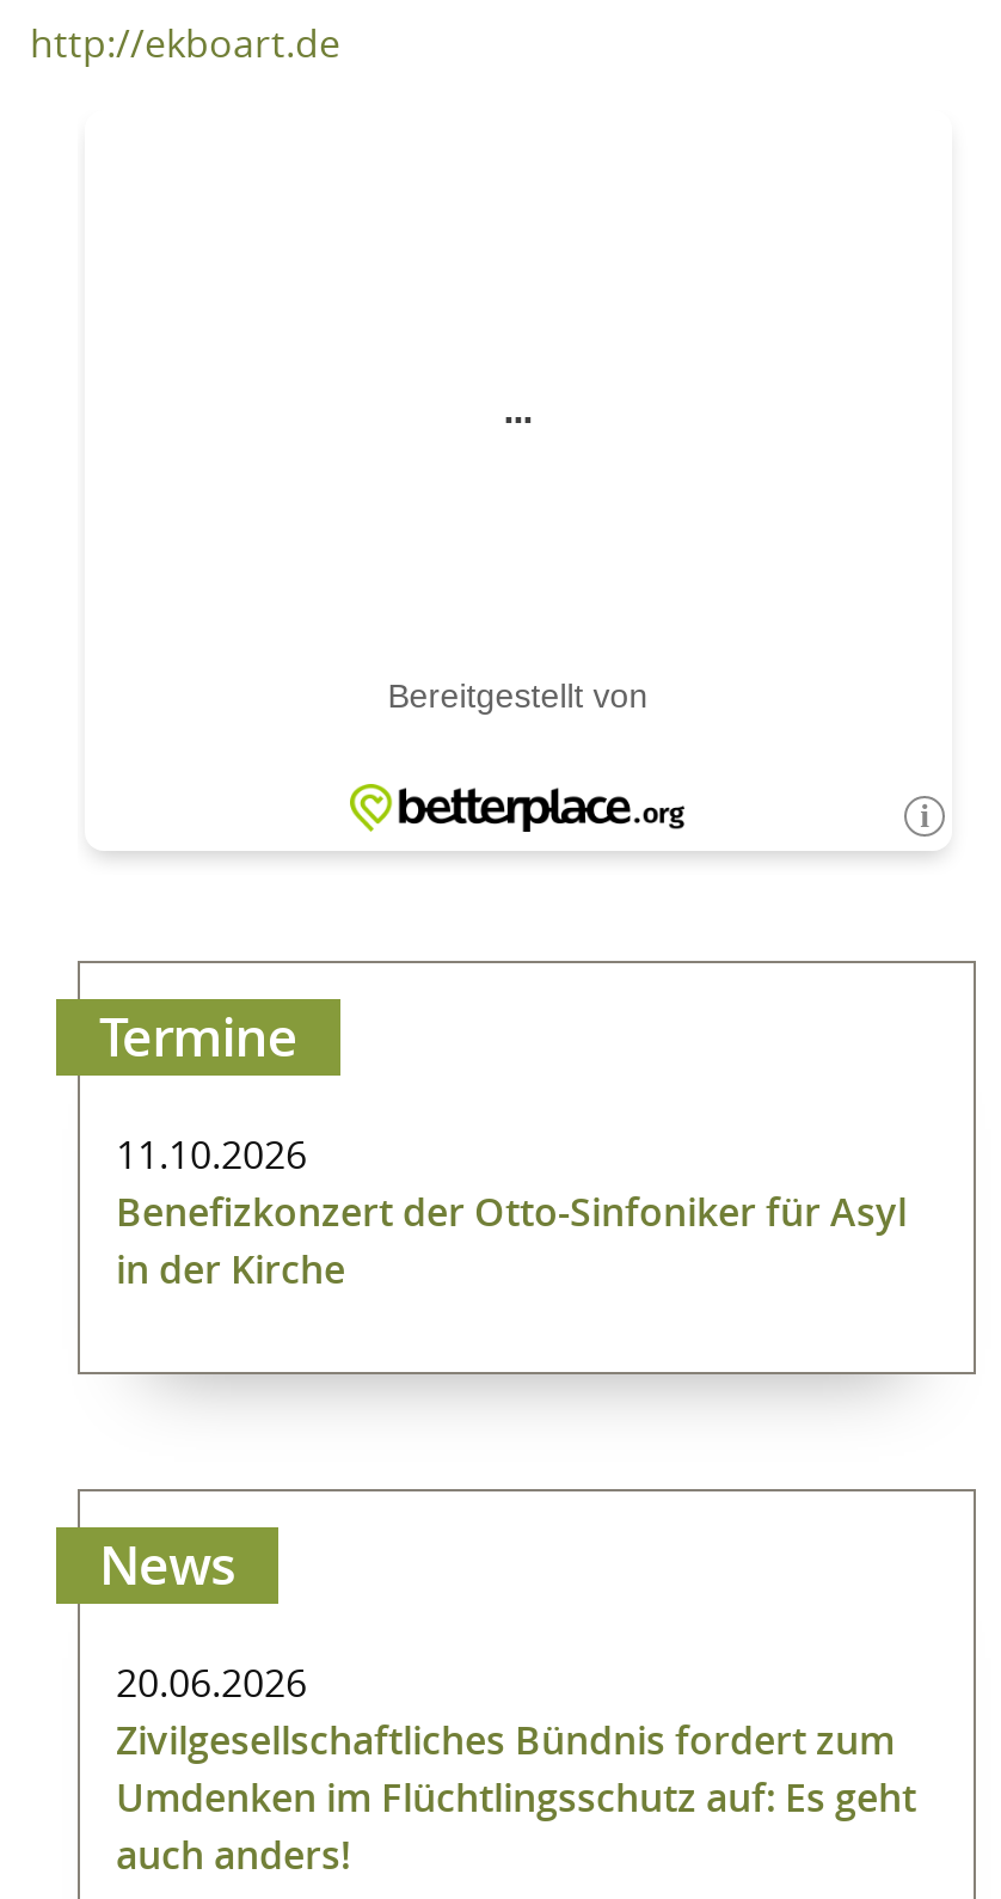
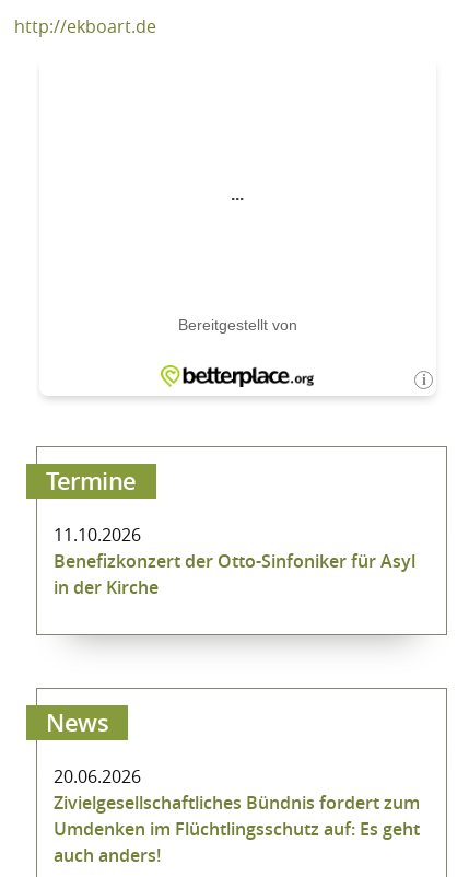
- Zivilgesellschaftliches Bündnis fordert zum
+ Zivielgesellschaftliches Bündnis fordert zum
